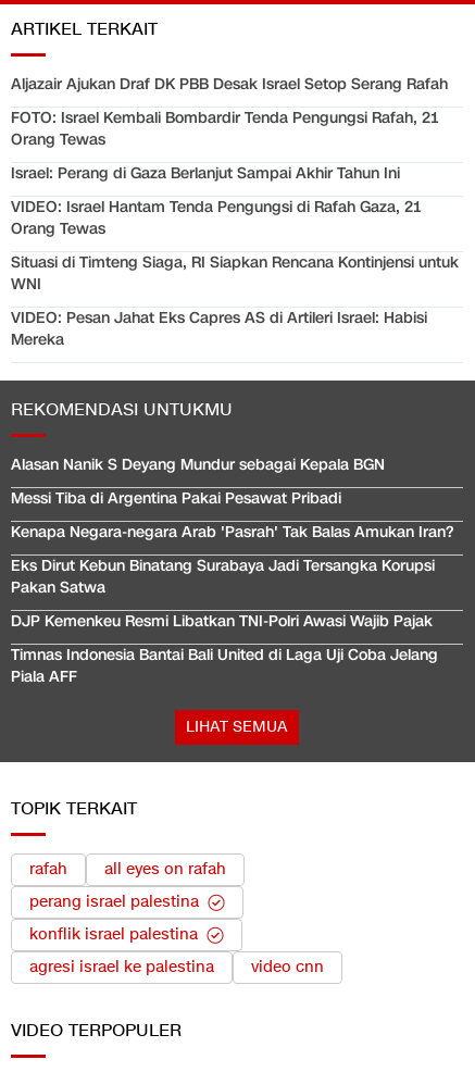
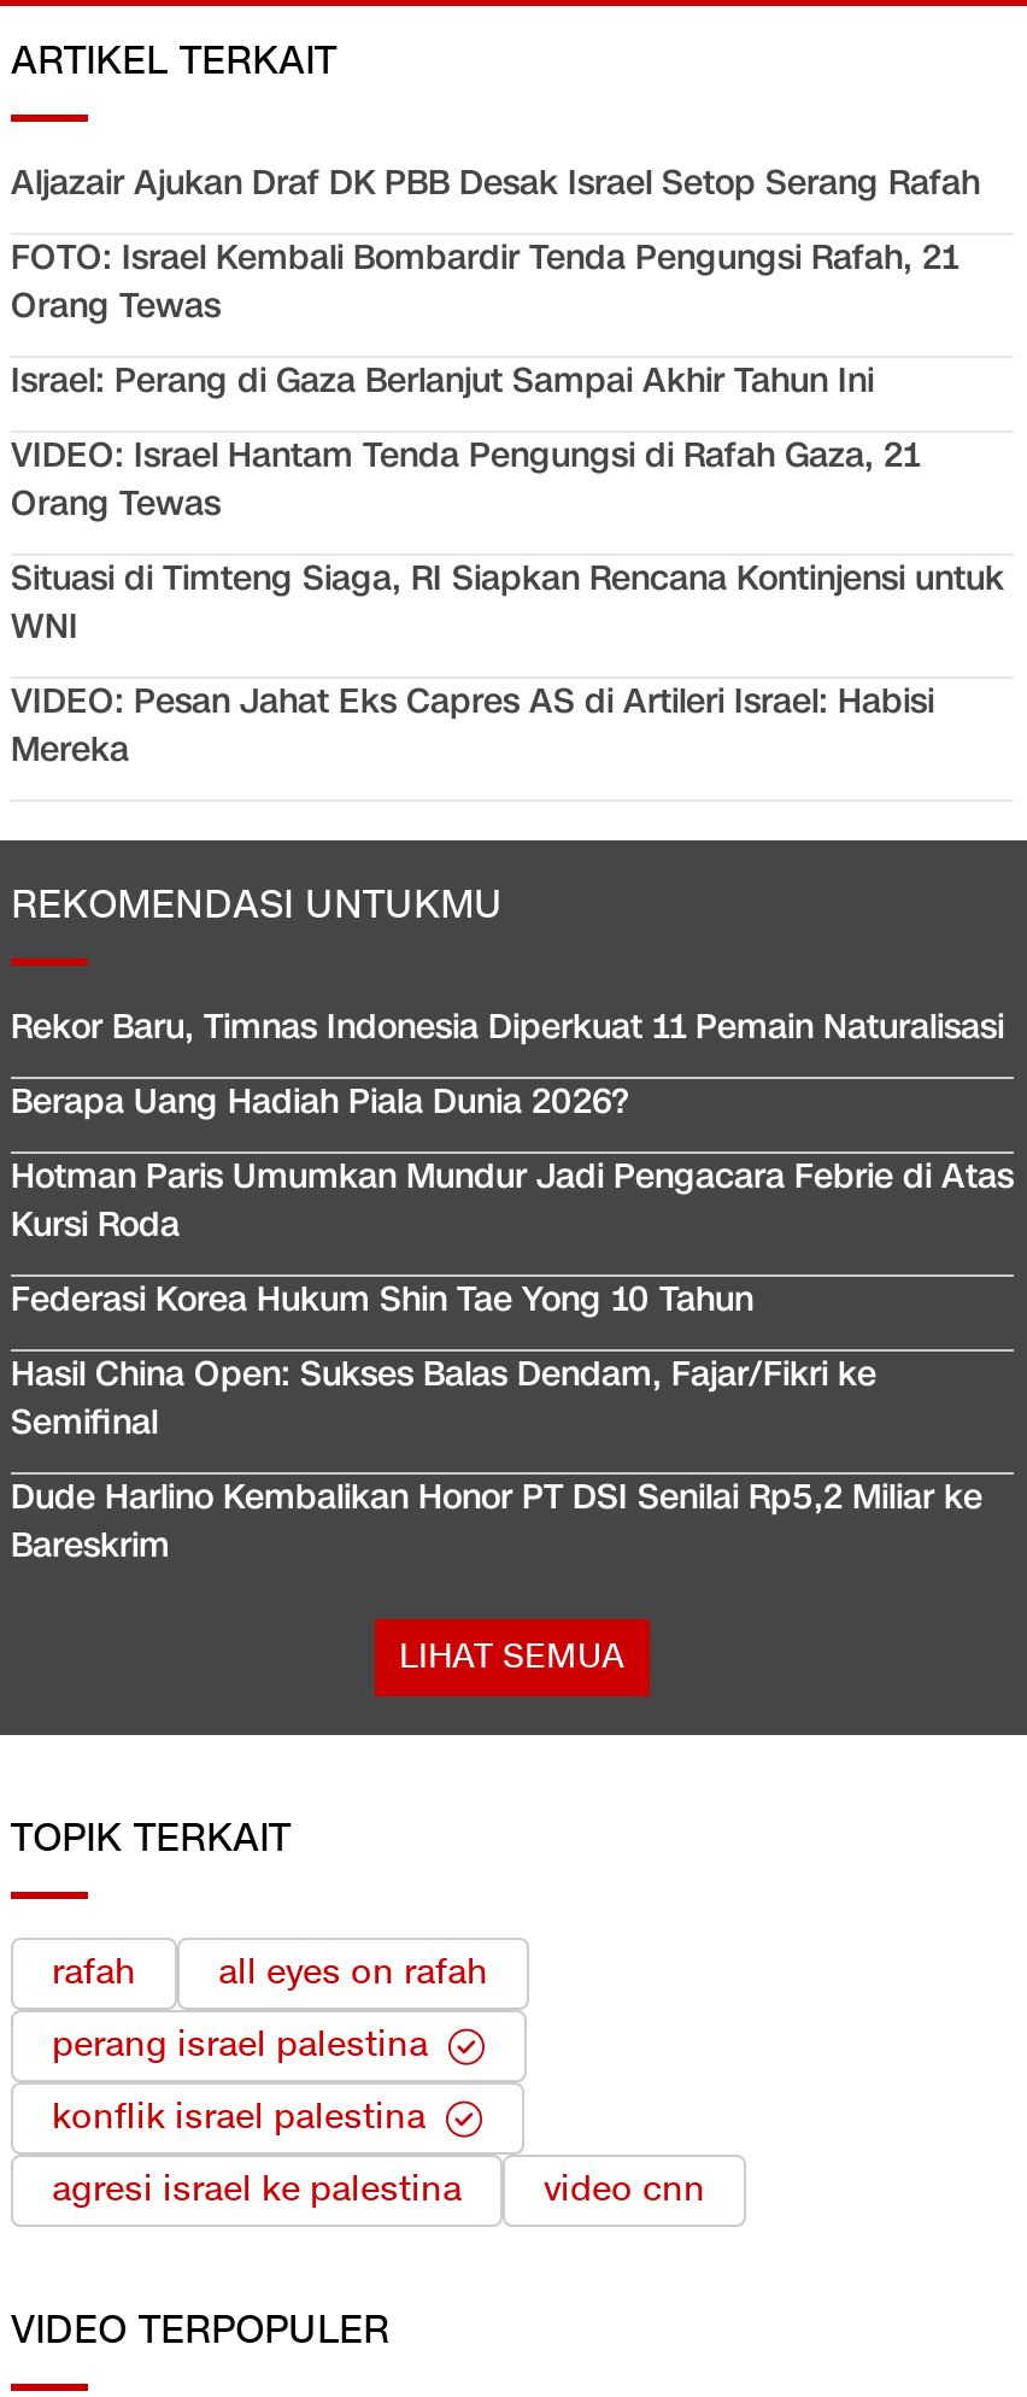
- Alasan Nanik S Deyang Mundur sebagai Kepala BGN
+ Rekor Baru, Timnas Indonesia Diperkuat 11 Pemain Naturalisasi

- Messi Tiba di Argentina Pakai Pesawat Pribadi
+ Berapa Uang Hadiah Piala Dunia 2026?

- Kenapa Negara-negara Arab 'Pasrah' Tak Balas Amukan Iran?
+ Hotman Paris Umumkan Mundur Jadi Pengacara Febrie di Atas
+ Kursi Roda

- Eks Dirut Kebun Binatang Surabaya Jadi Tersangka Korupsi
- Pakan Satwa
+ Federasi Korea Hukum Shin Tae Yong 10 Tahun

- DJP Kemenkeu Resmi Libatkan TNI-Polri Awasi Wajib Pajak
+ Hasil China Open: Sukses Balas Dendam, Fajar/Fikri ke
+ Semifinal

- Timnas Indonesia Bantai Bali United di Laga Uji Coba Jelang
- Piala AFF
+ Dude Harlino Kembalikan Honor PT DSI Senilai Rp5,2 Miliar ke
+ Bareskrim
